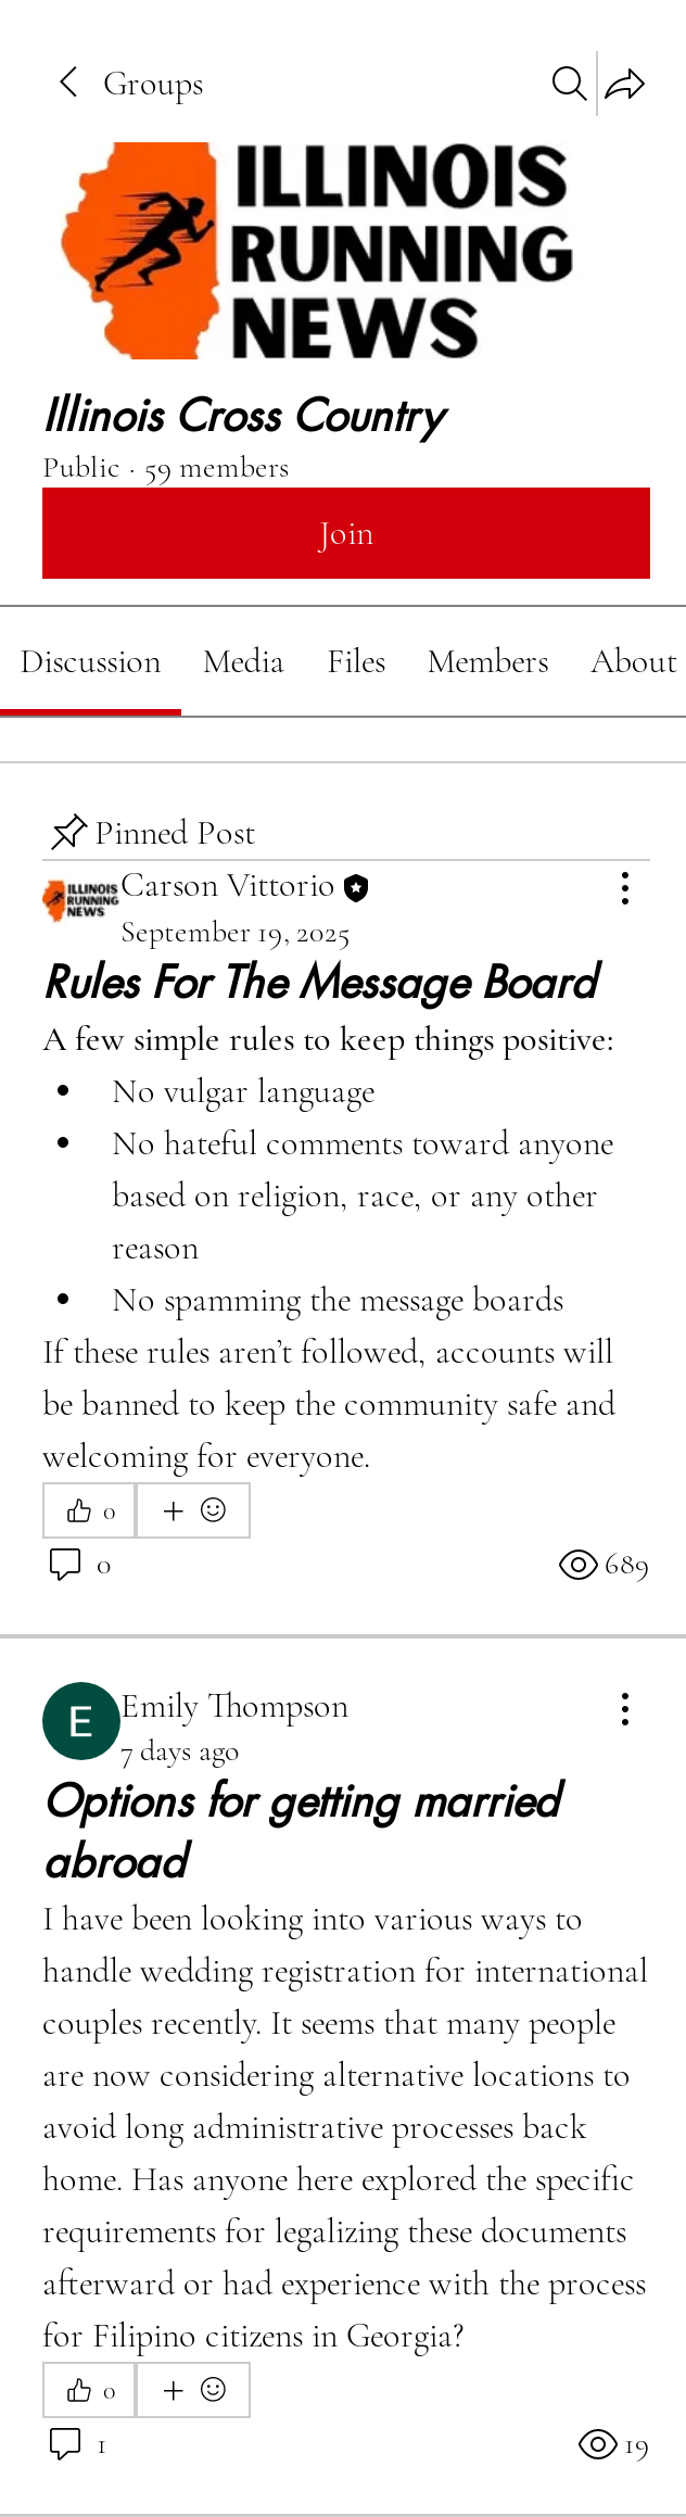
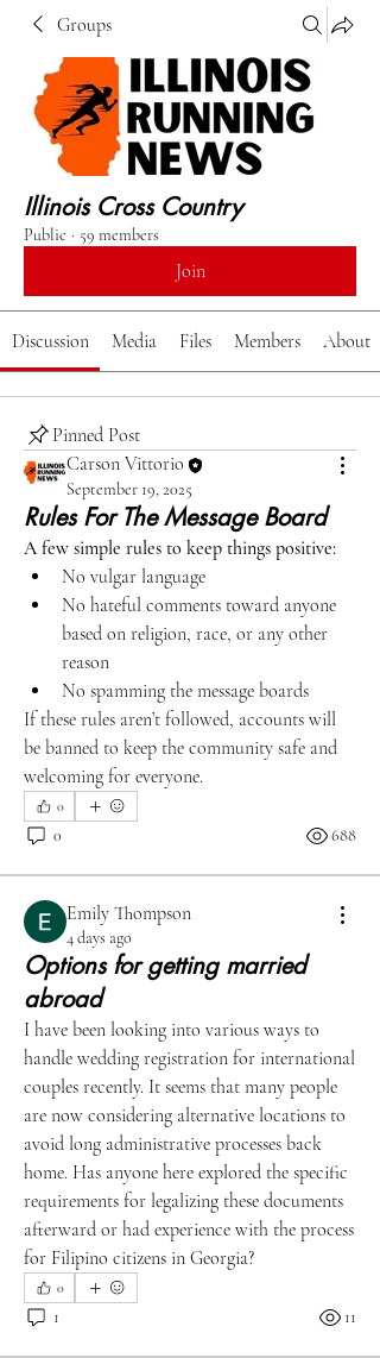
- 689
+ 688

- 7 days ago
+ 4 days ago

- 19
+ 11
